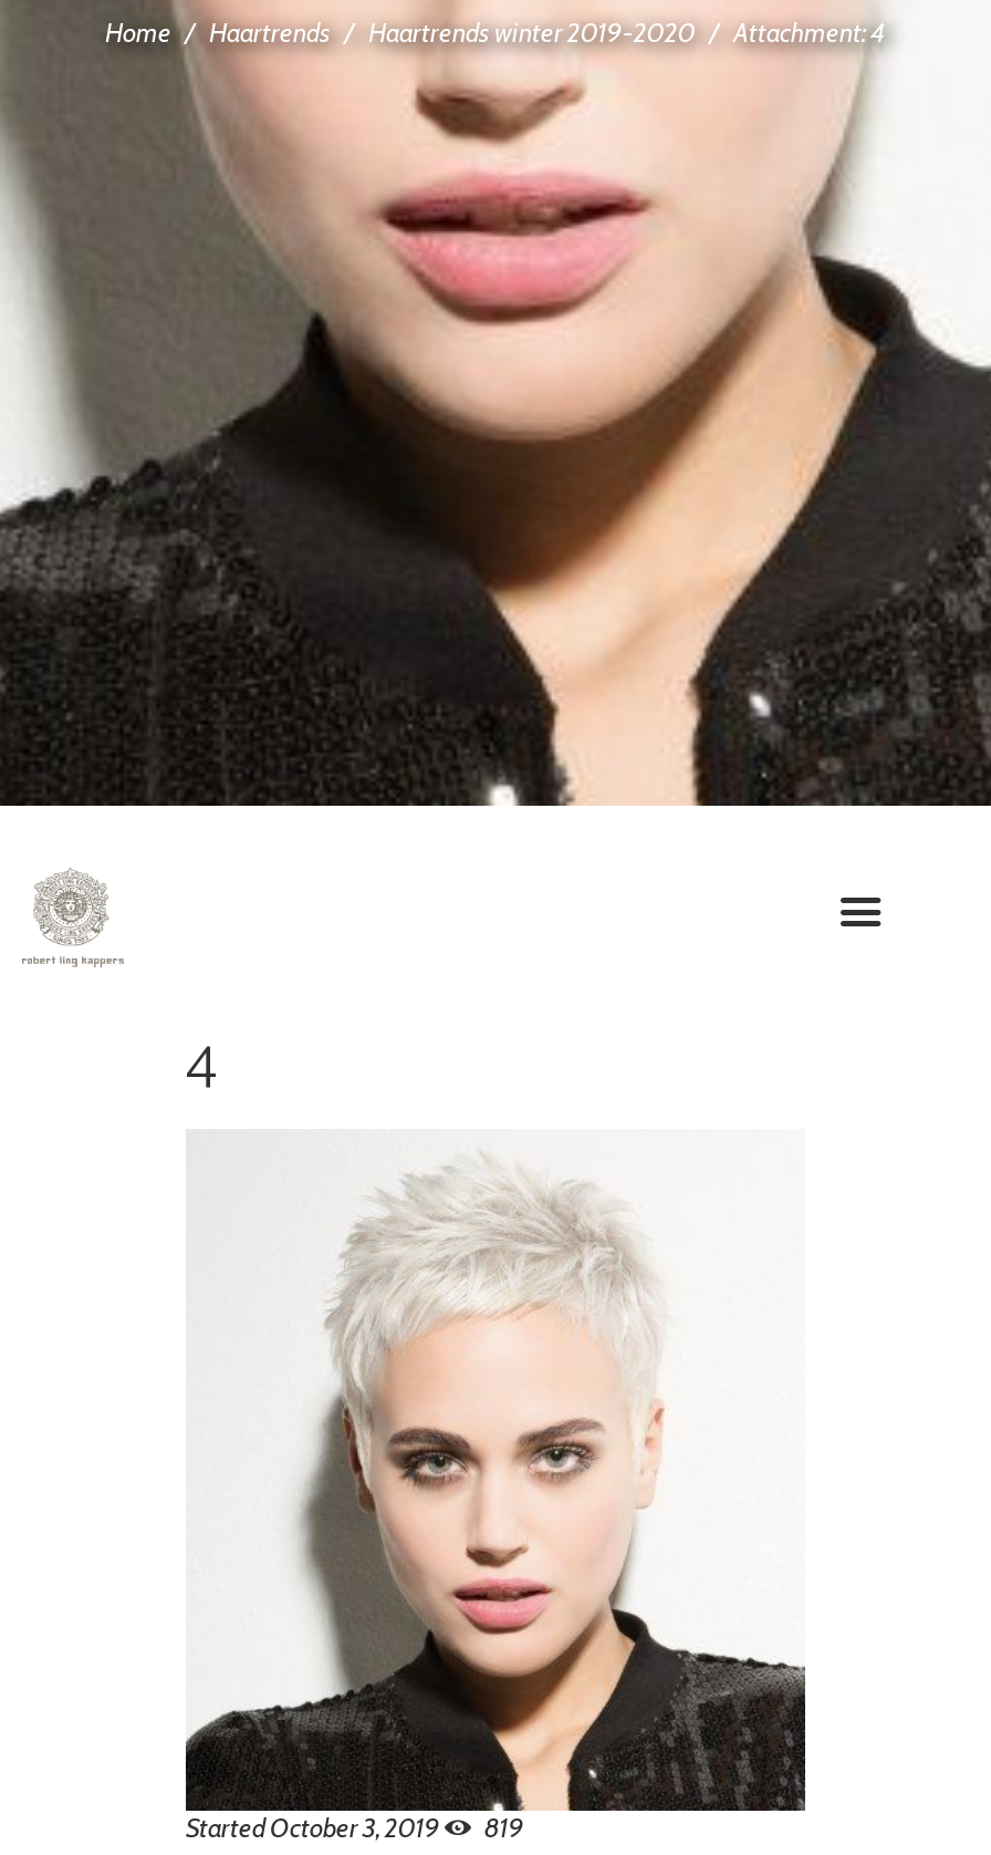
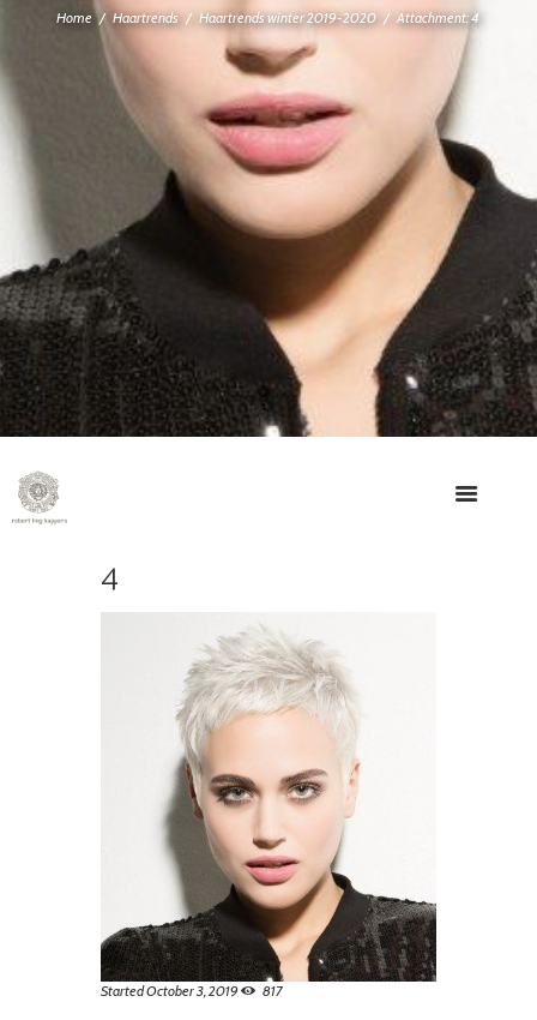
- StartedOctober 3, 2019 819
+ StartedOctober 3, 2019 817
